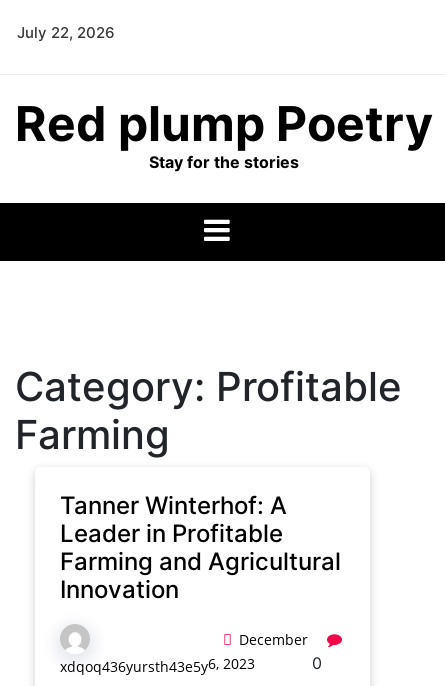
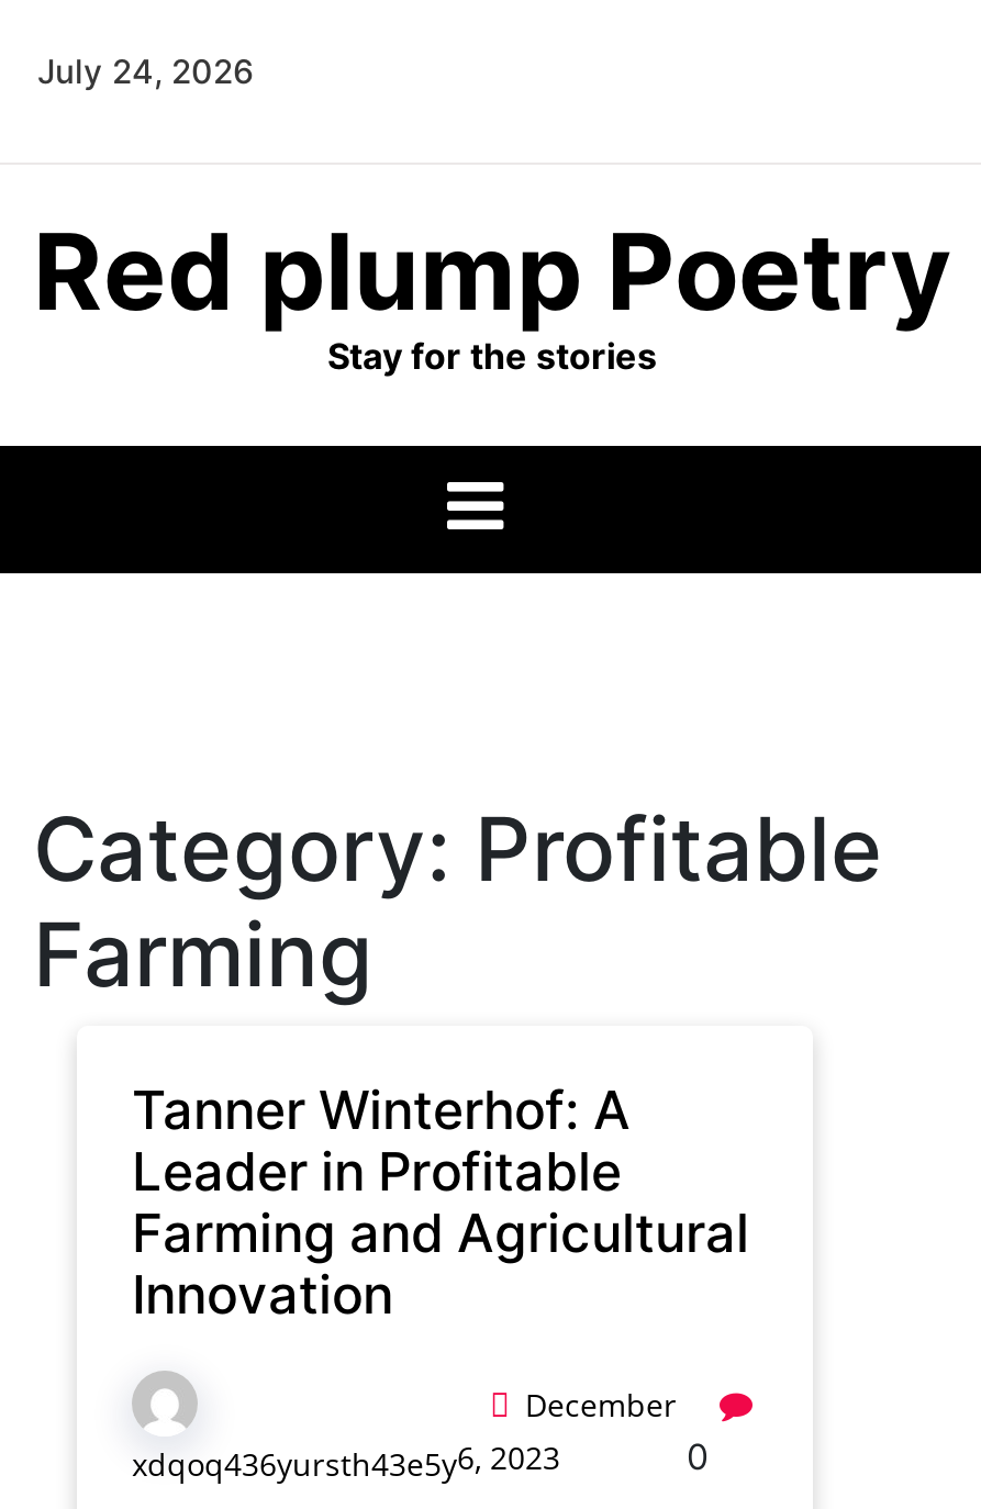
- July 22, 2026
+ July 24, 2026
